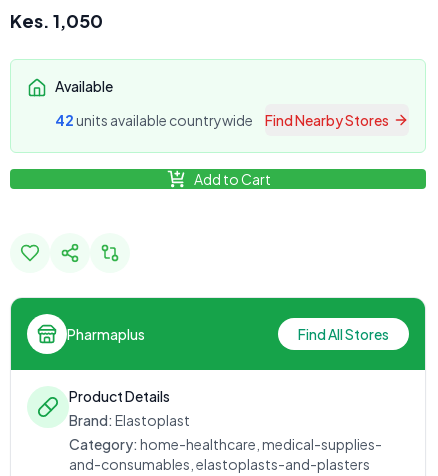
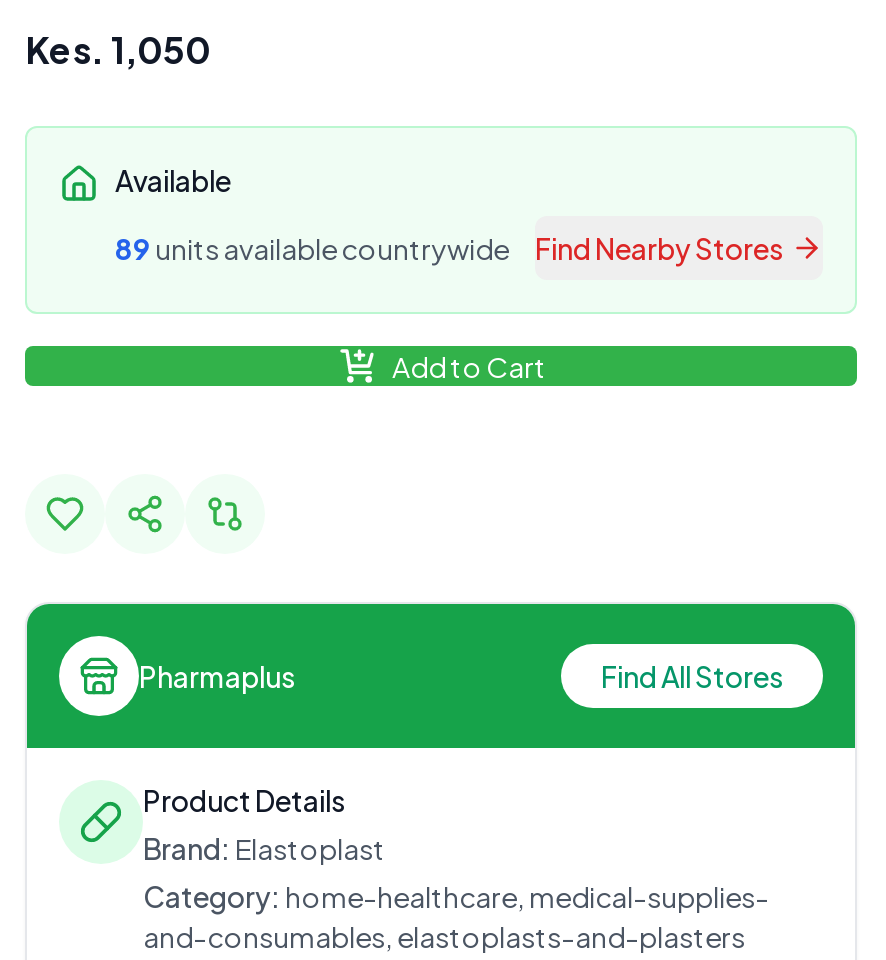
- 42 units available countrywide
+ 89 units available countrywide
